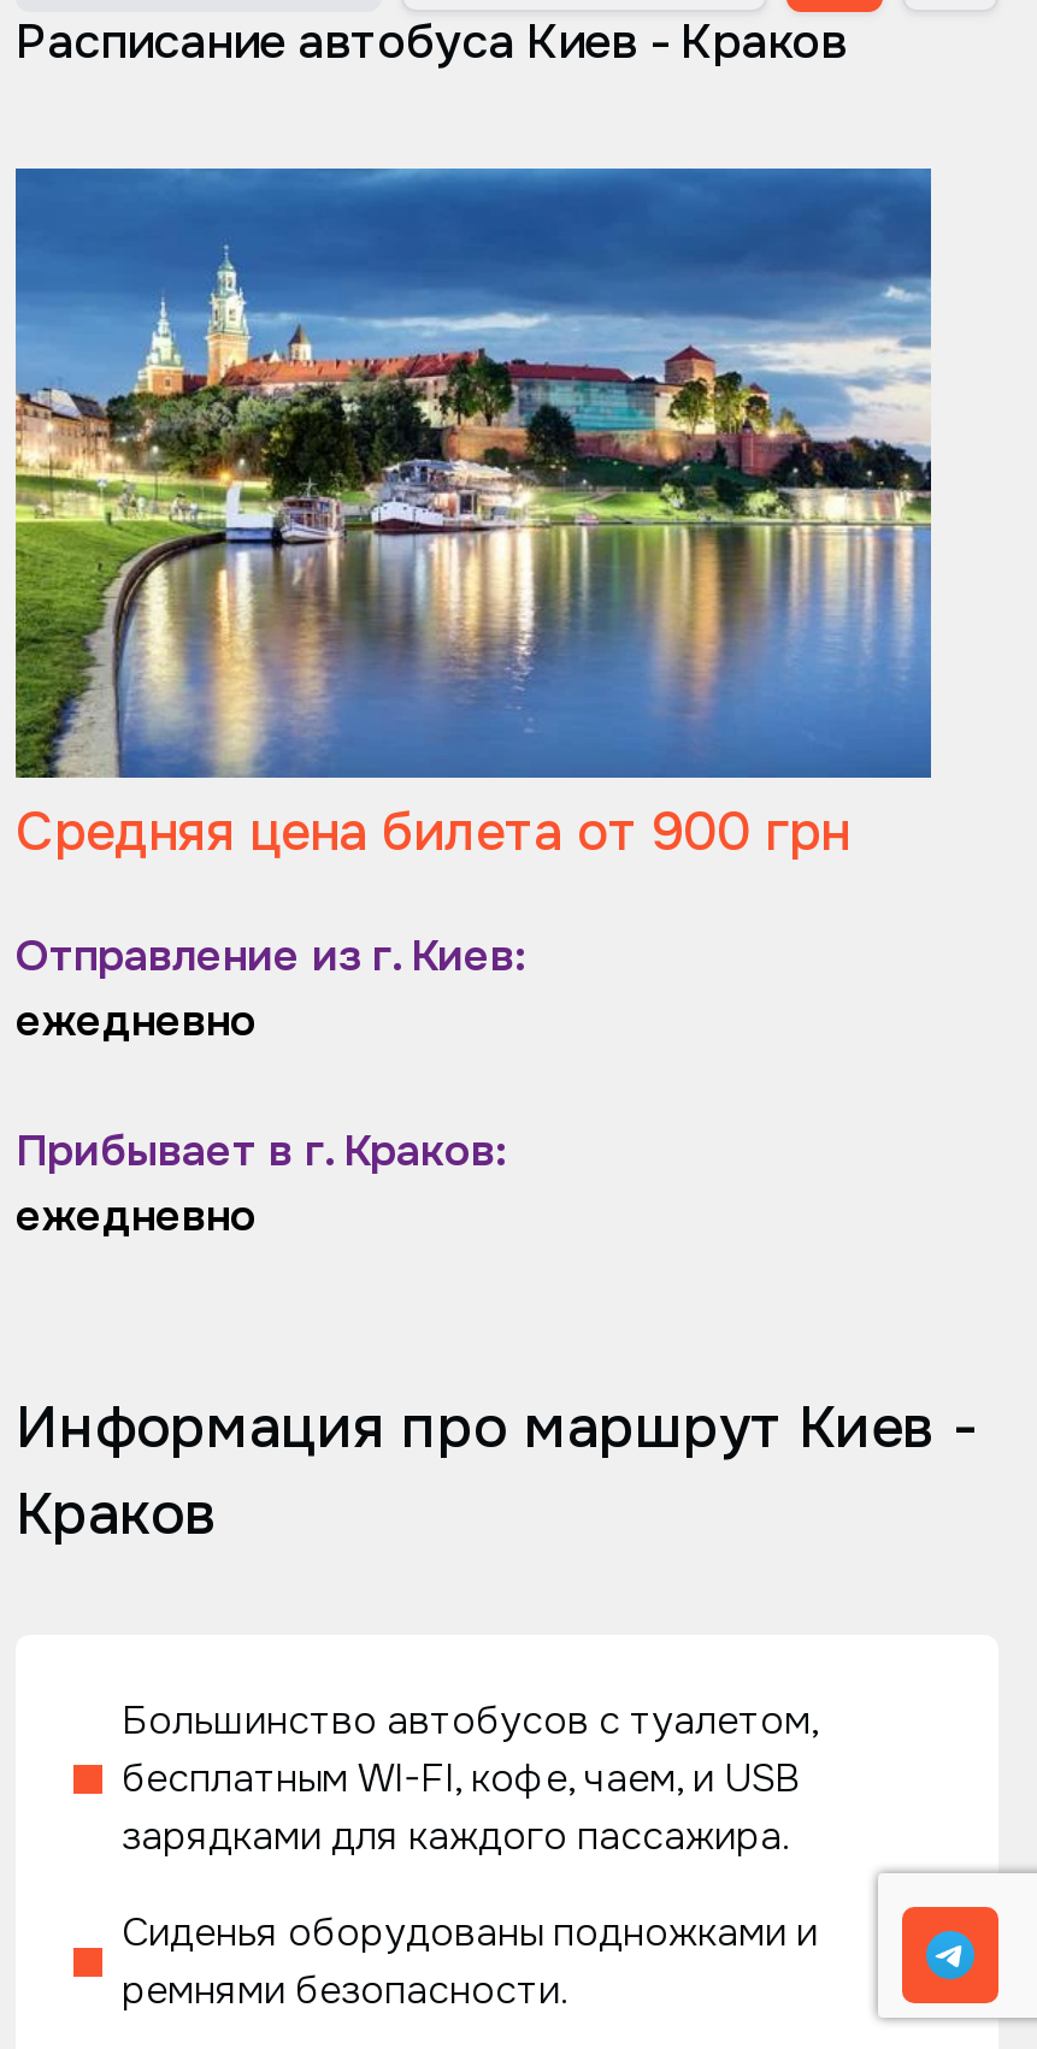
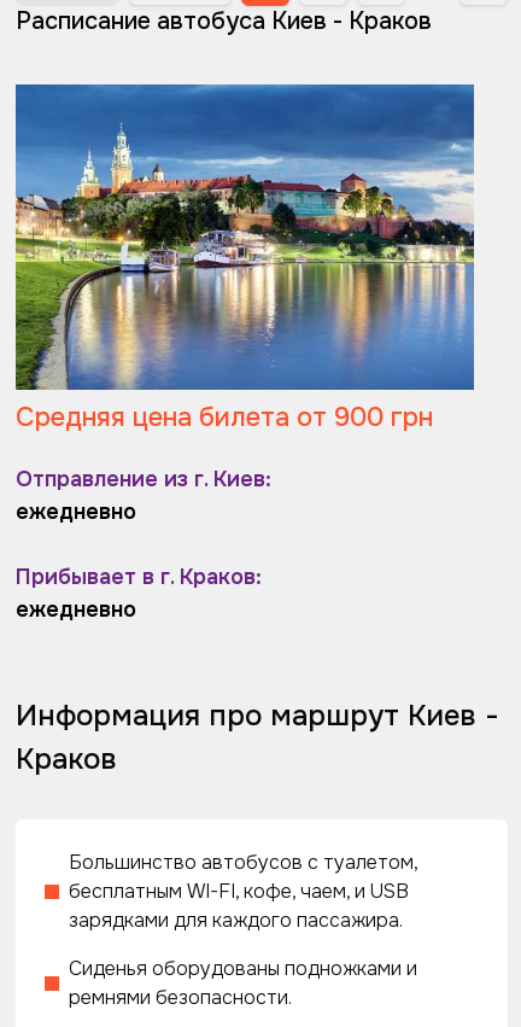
- [image]
